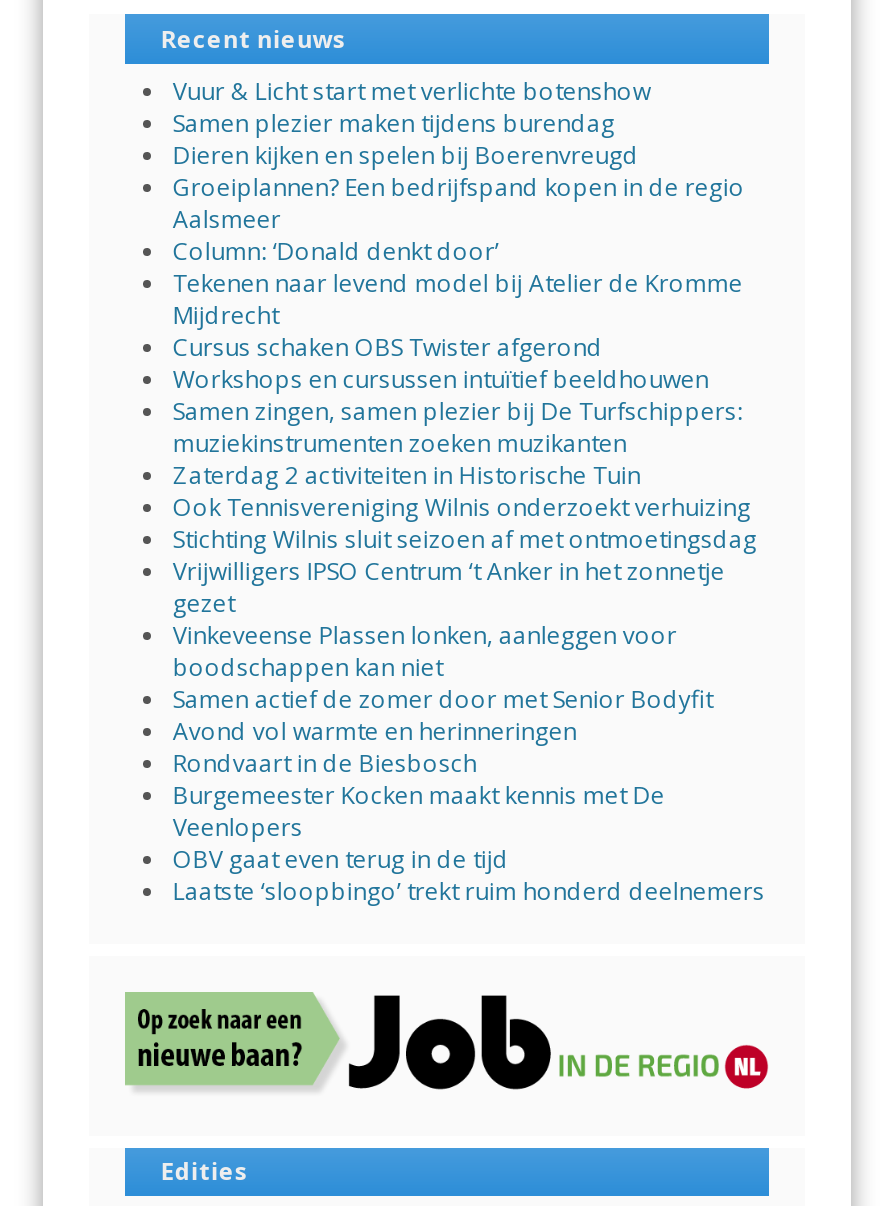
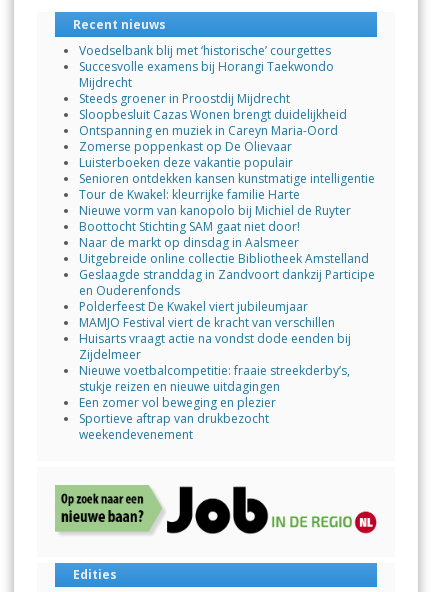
- Vuur & Licht start met verlichte botenshow
- Samen plezier maken tijdens burendag
- Dieren kijken en spelen bij Boerenvreugd
- Groeiplannen? Een bedrijfspand kopen in de regio
- Aalsmeer
- Column: ‘Donald denkt door’
- Tekenen naar levend model bij Atelier de Kromme
+ Voedselbank blij met ‘historische’ courgettes
+ Succesvolle examens bij Horangi Taekwondo

moved up: Mijdrecht

- Cursus schaken OBS Twister afgerond
- Workshops en cursussen intuïtief beeldhouwen
- Samen zingen, samen plezier bij De Turfschippers:
- muziekinstrumenten zoeken muzikanten
- Zaterdag 2 activiteiten in Historische Tuin
- Ook Tennisvereniging Wilnis onderzoekt verhuizing
- Stichting Wilnis sluit seizoen af met ontmoetingsdag
- Vrijwilligers IPSO Centrum ‘t Anker in het zonnetje
- gezet
- Vinkeveense Plassen lonken, aanleggen voor
- boodschappen kan niet
- Samen actief de zomer door met Senior Bodyfit
- Avond vol warmte en herinneringen
- Rondvaart in de Biesbosch
- Burgemeester Kocken maakt kennis met De
- Veenlopers
- OBV gaat even terug in de tijd
- Laatste ‘sloopbingo’ trekt ruim honderd deelnemers
+ Steeds groener in Proostdij Mijdrecht
+ Sloopbesluit Cazas Wonen brengt duidelijkheid
+ Ontspanning en muziek in Careyn Maria-Oord
+ Zomerse poppenkast op De Olievaar
+ Luisterboeken deze vakantie populair
+ Senioren ontdekken kansen kunstmatige intelligentie
+ Tour de Kwakel: kleurrijke familie Harte
+ Nieuwe vorm van kanopolo bij Michiel de Ruyter
+ Boottocht Stichting SAM gaat niet door!
+ Naar de markt op dinsdag in Aalsmeer
+ Uitgebreide online collectie Bibliotheek Amstelland
+ Geslaagde stranddag in Zandvoort dankzij Participe
+ en Ouderenfonds
+ Polderfeest De Kwakel viert jubileumjaar
+ MAMJO Festival viert de kracht van verschillen
+ Huisarts vraagt actie na vondst dode eenden bij
+ Zijdelmeer
+ Nieuwe voetbalcompetitie: fraaie streekderby’s,
+ stukje reizen en nieuwe uitdagingen
+ Een zomer vol beweging en plezier
+ Sportieve aftrap van drukbezocht
+ weekendevenement
